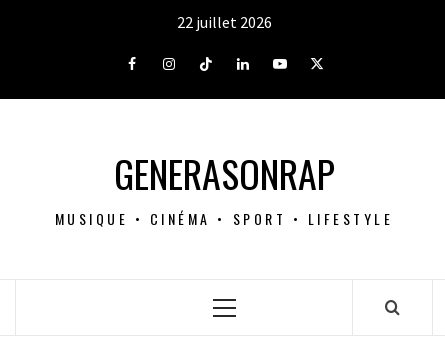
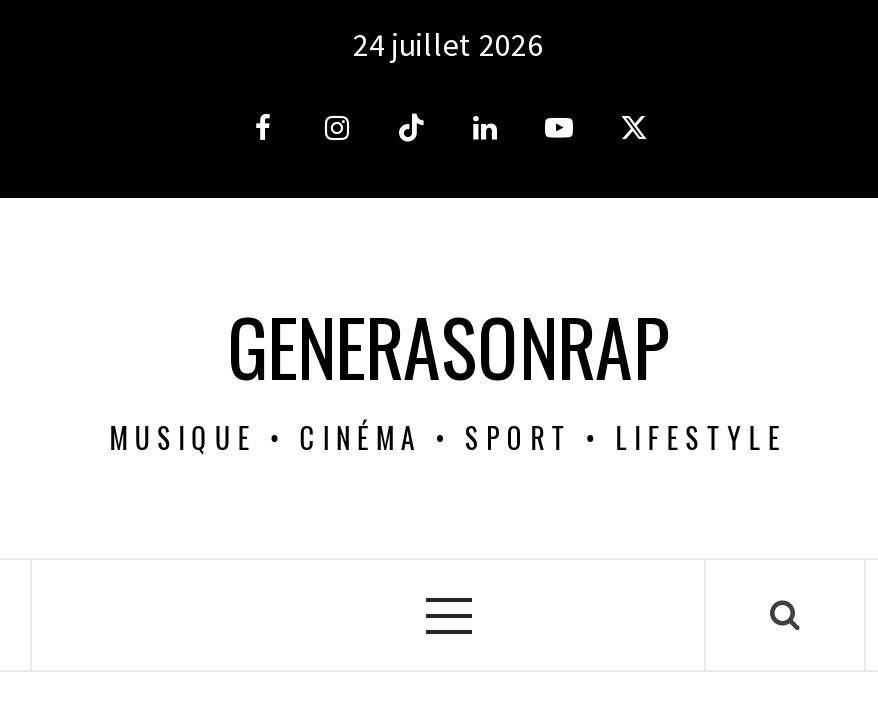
- 22 juillet 2026
+ 24 juillet 2026
